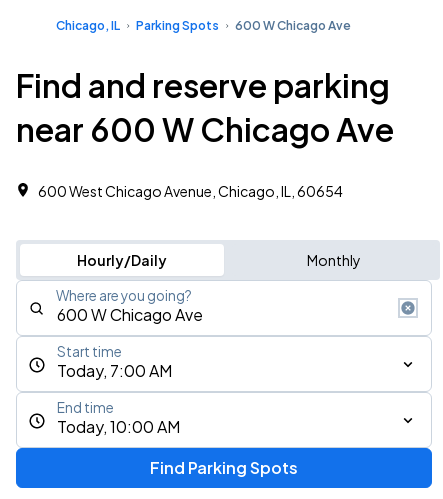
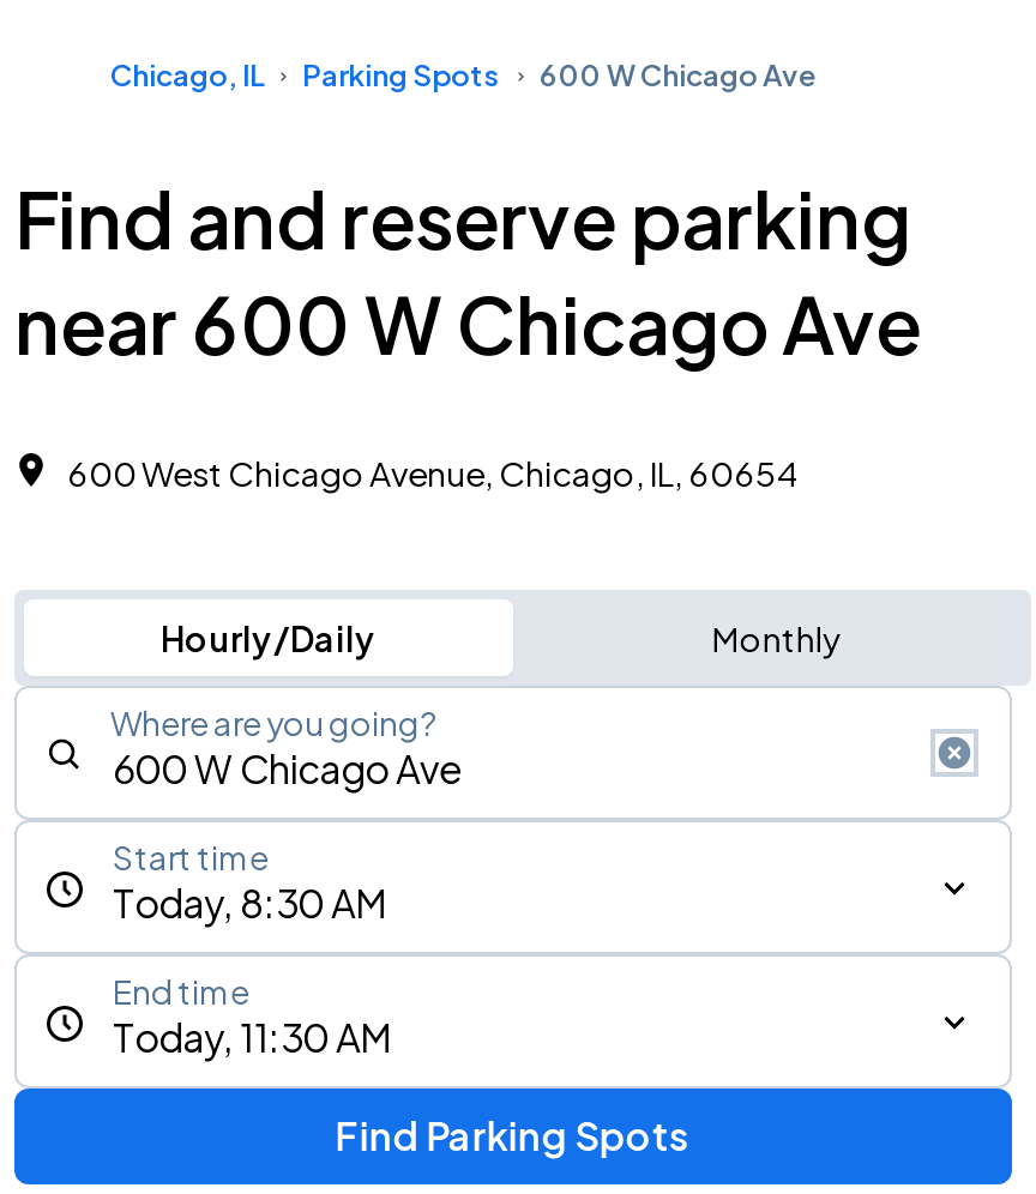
- Today, 7:00 AM
+ Today, 8:30 AM

- Today, 10:00 AM
+ Today, 11:30 AM
